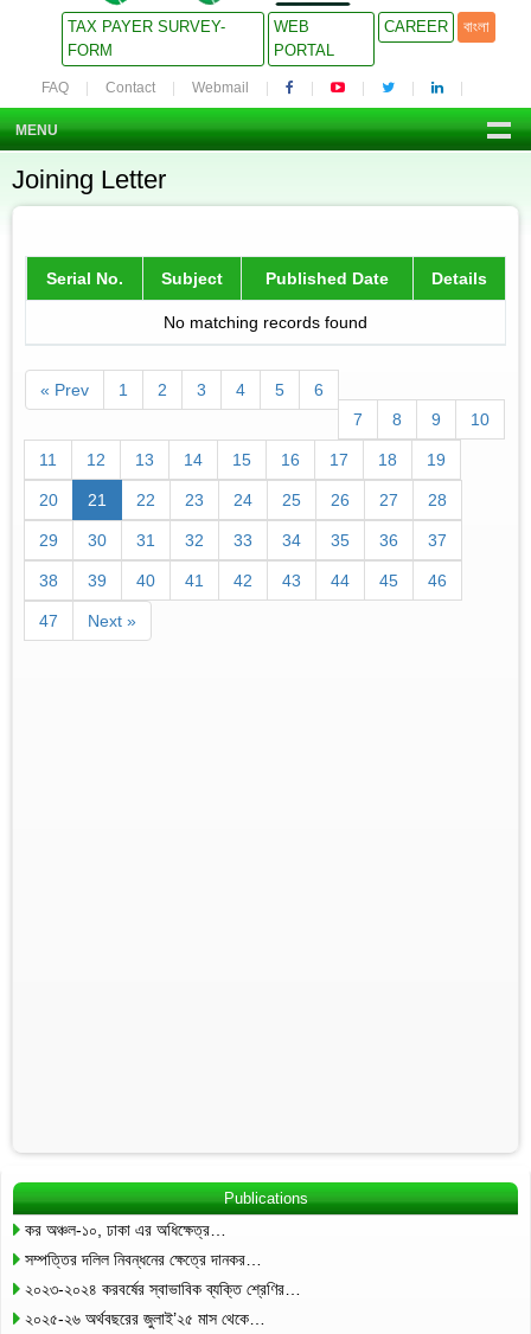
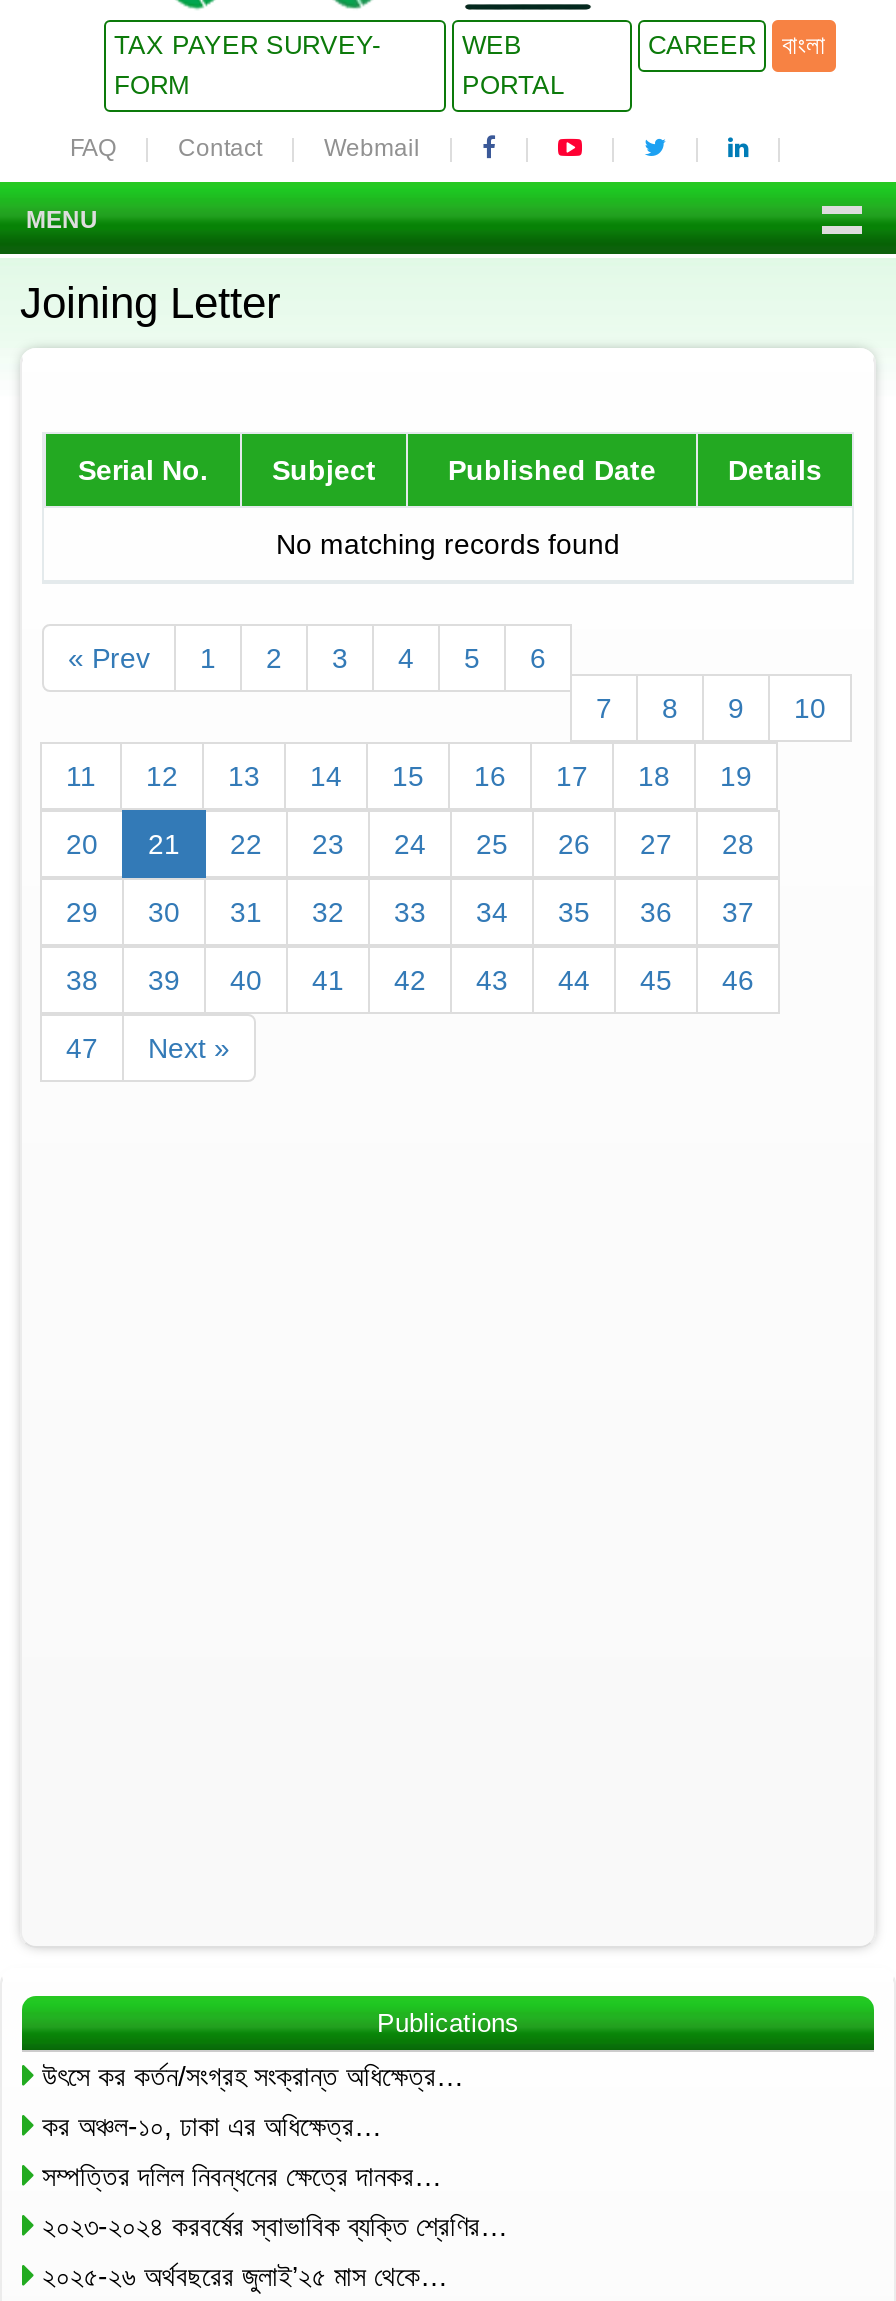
+ উৎসে কর কর্তন/সংগ্রহ সংক্রান্ত অধিক্ষেত্র…
